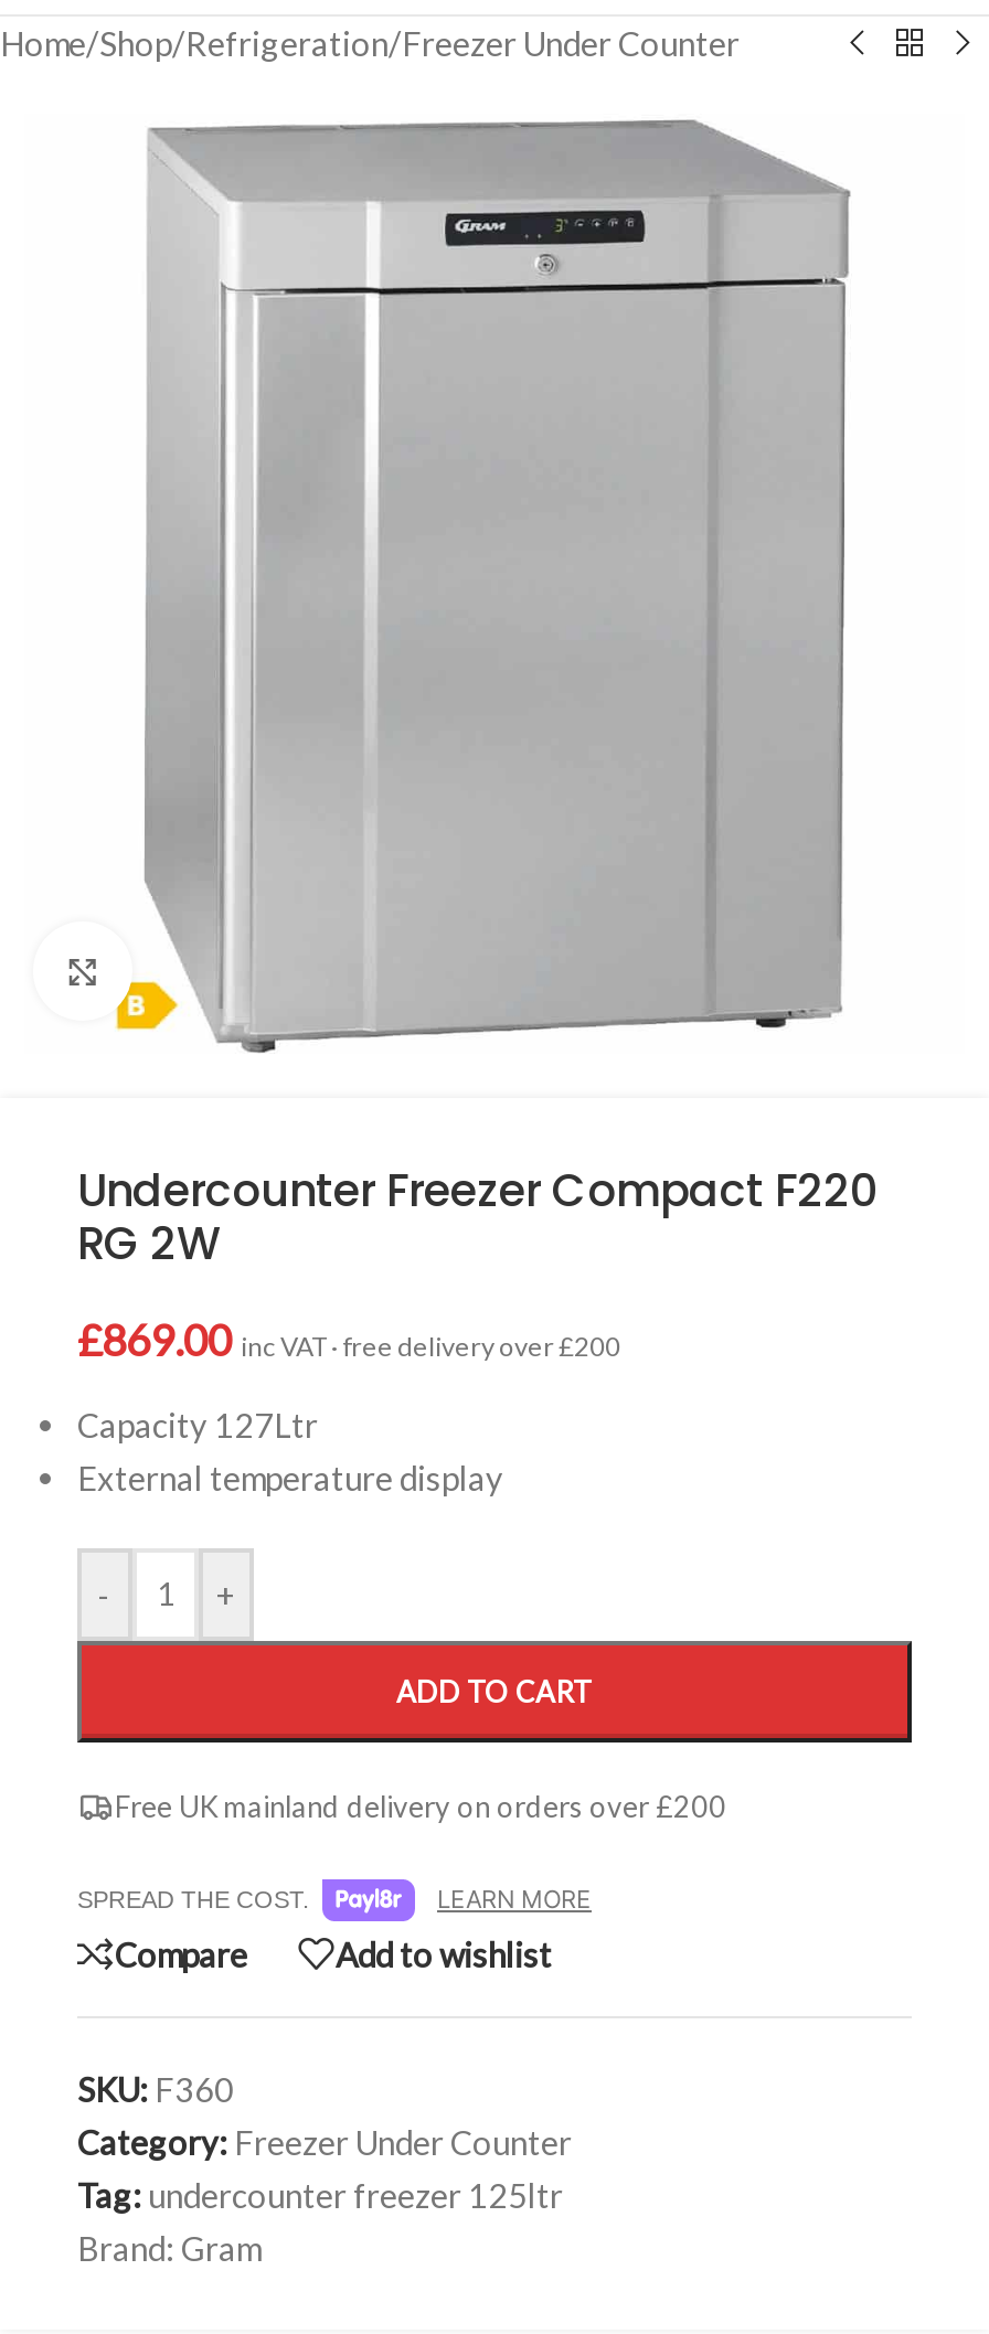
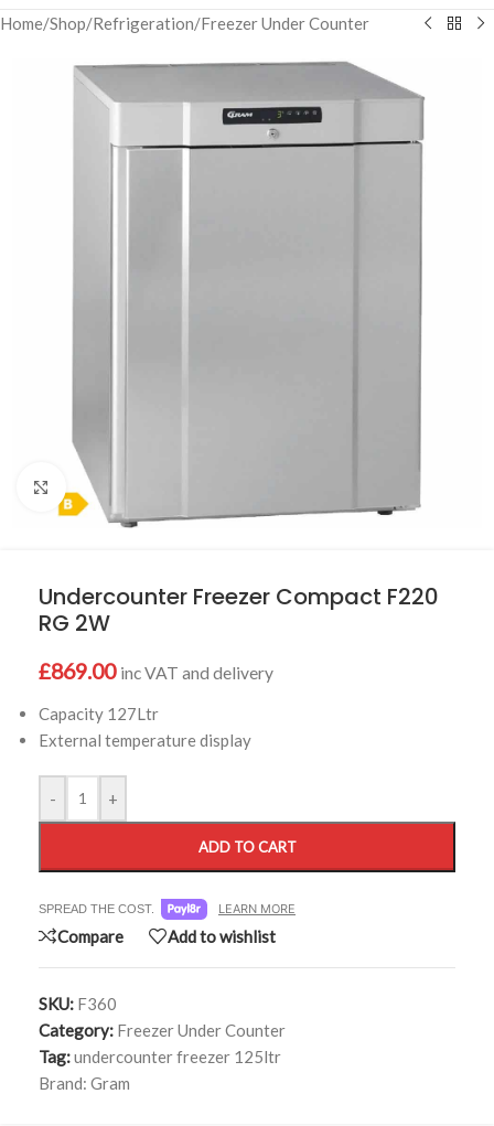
- £869.00 inc VAT · free delivery over £200
+ £869.00 inc VAT and delivery

- Free UK mainland delivery on orders over £200
